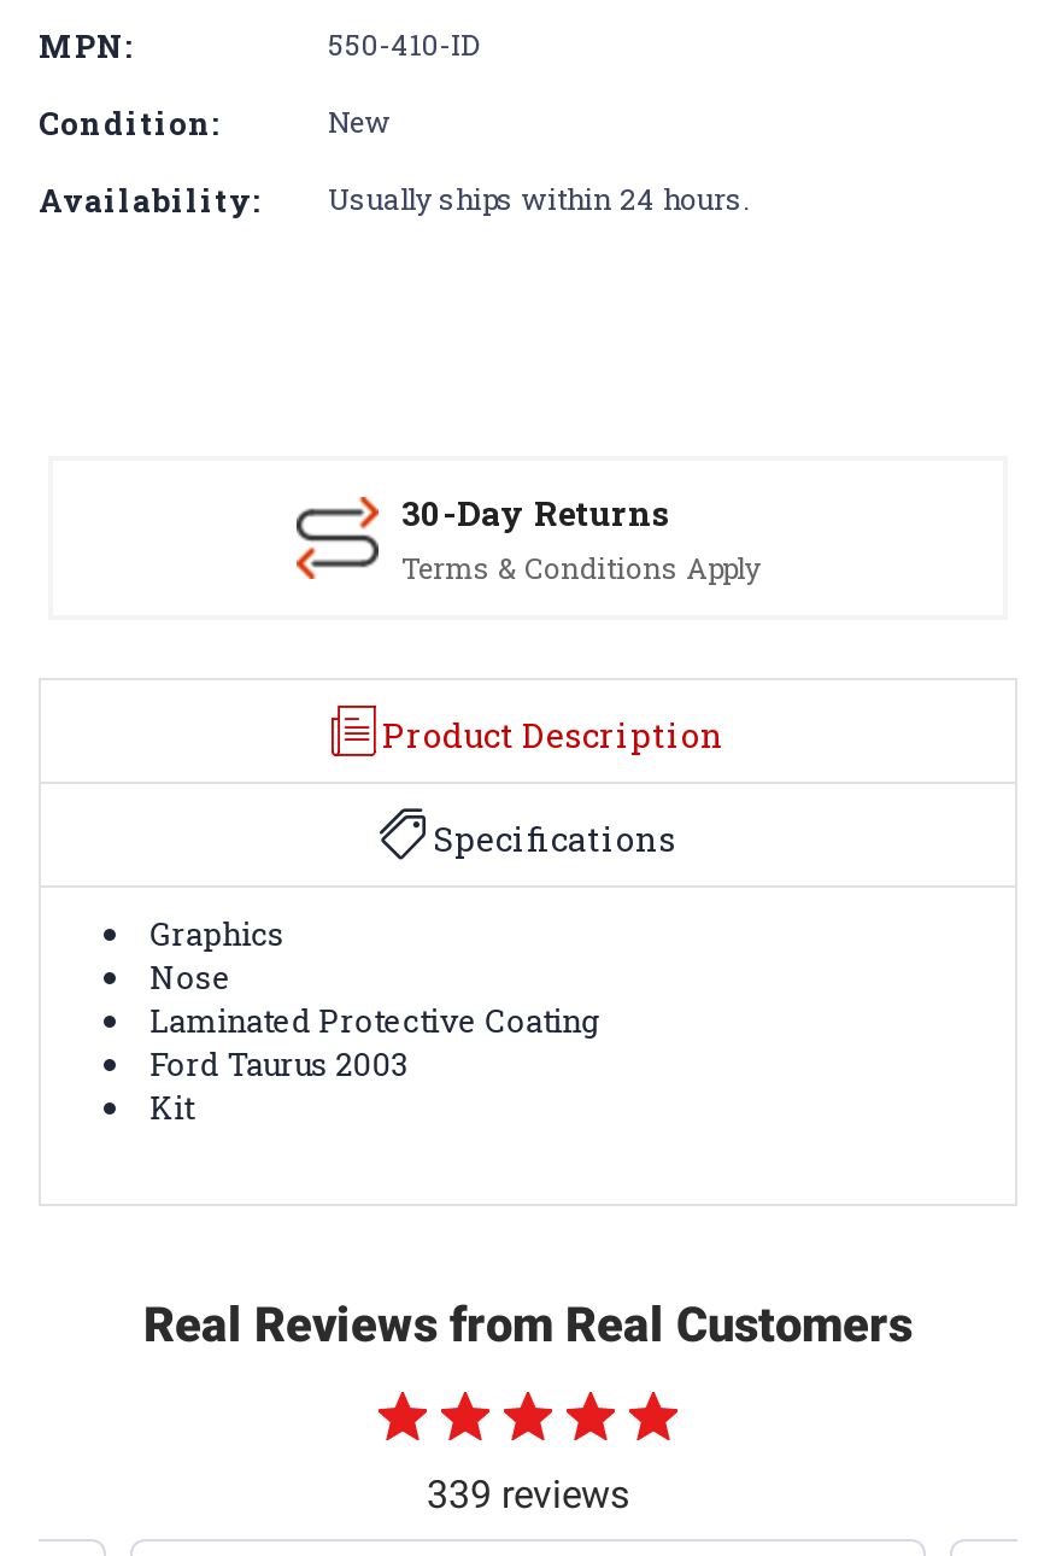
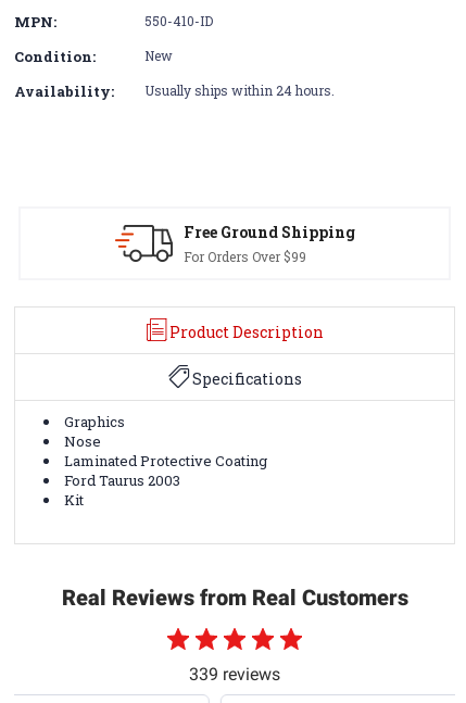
- [image]
- 30-Day Returns
- Terms & Conditions Apply
+ [image]
+ Free Ground Shipping
+ For Orders Over $99
